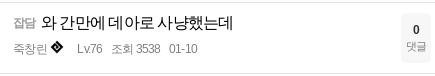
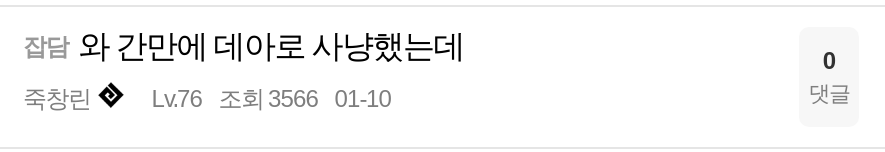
- Lv.76 조회 3538 01-10
+ Lv.76 조회 3566 01-10
